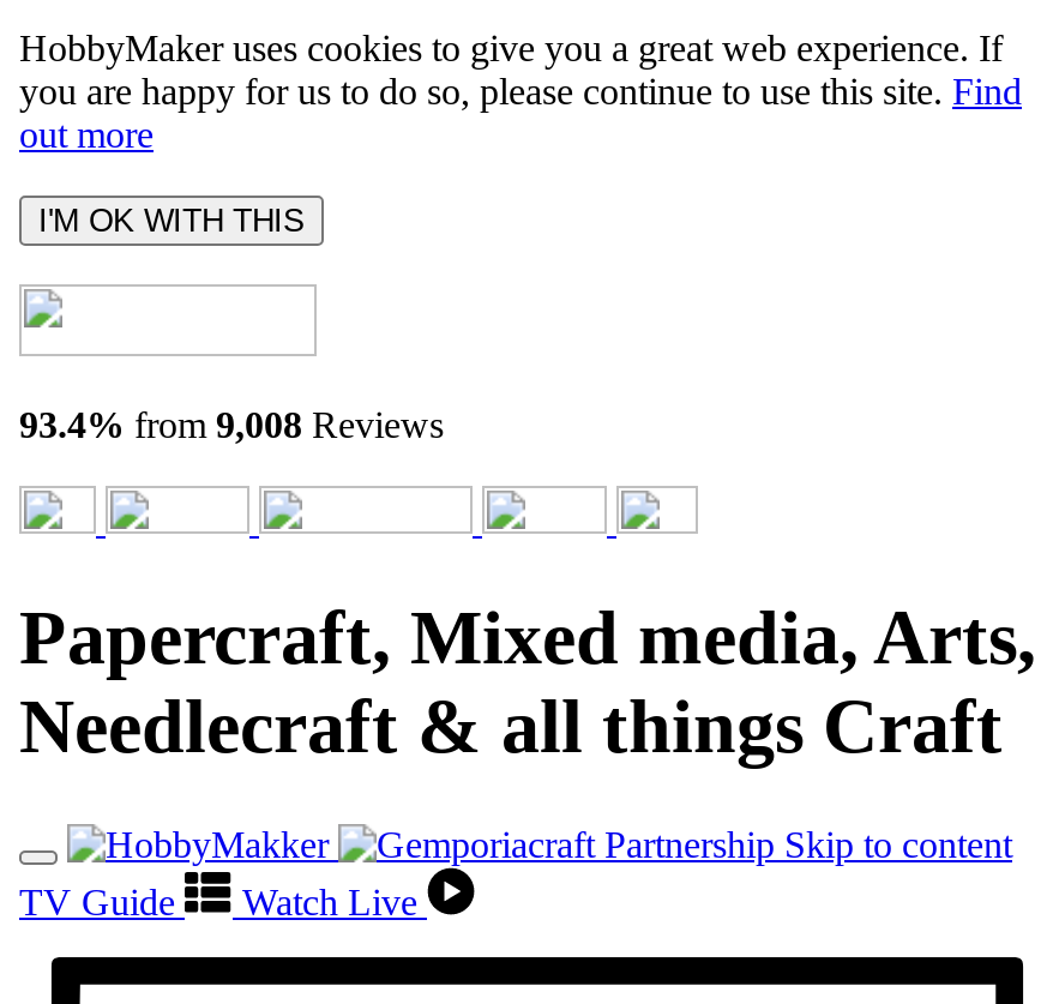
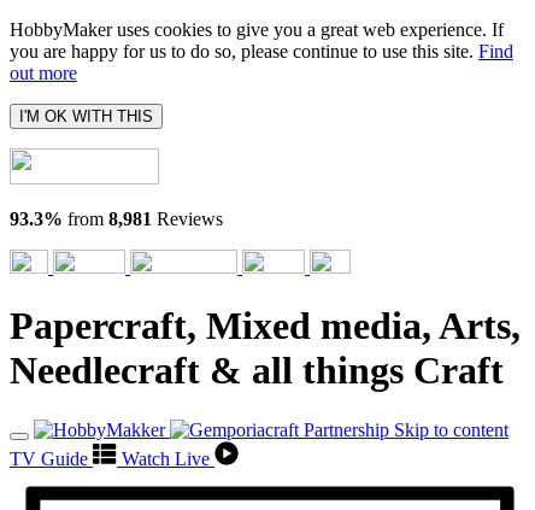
- 93.4% from 9,008 Reviews
+ 93.3% from 8,981 Reviews
